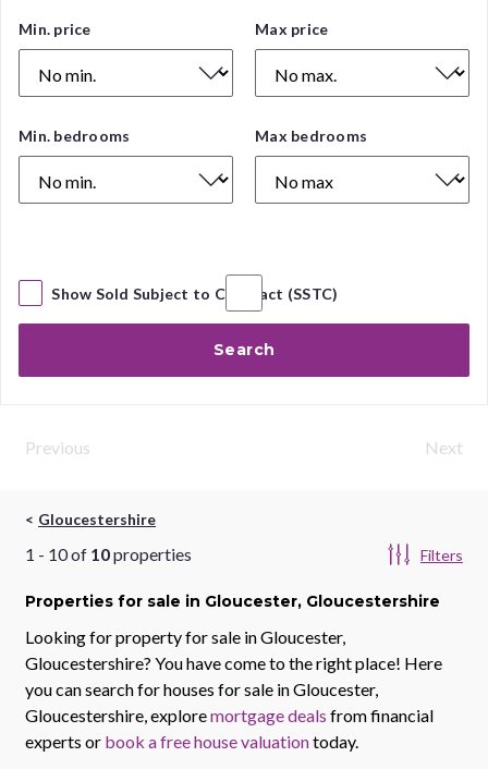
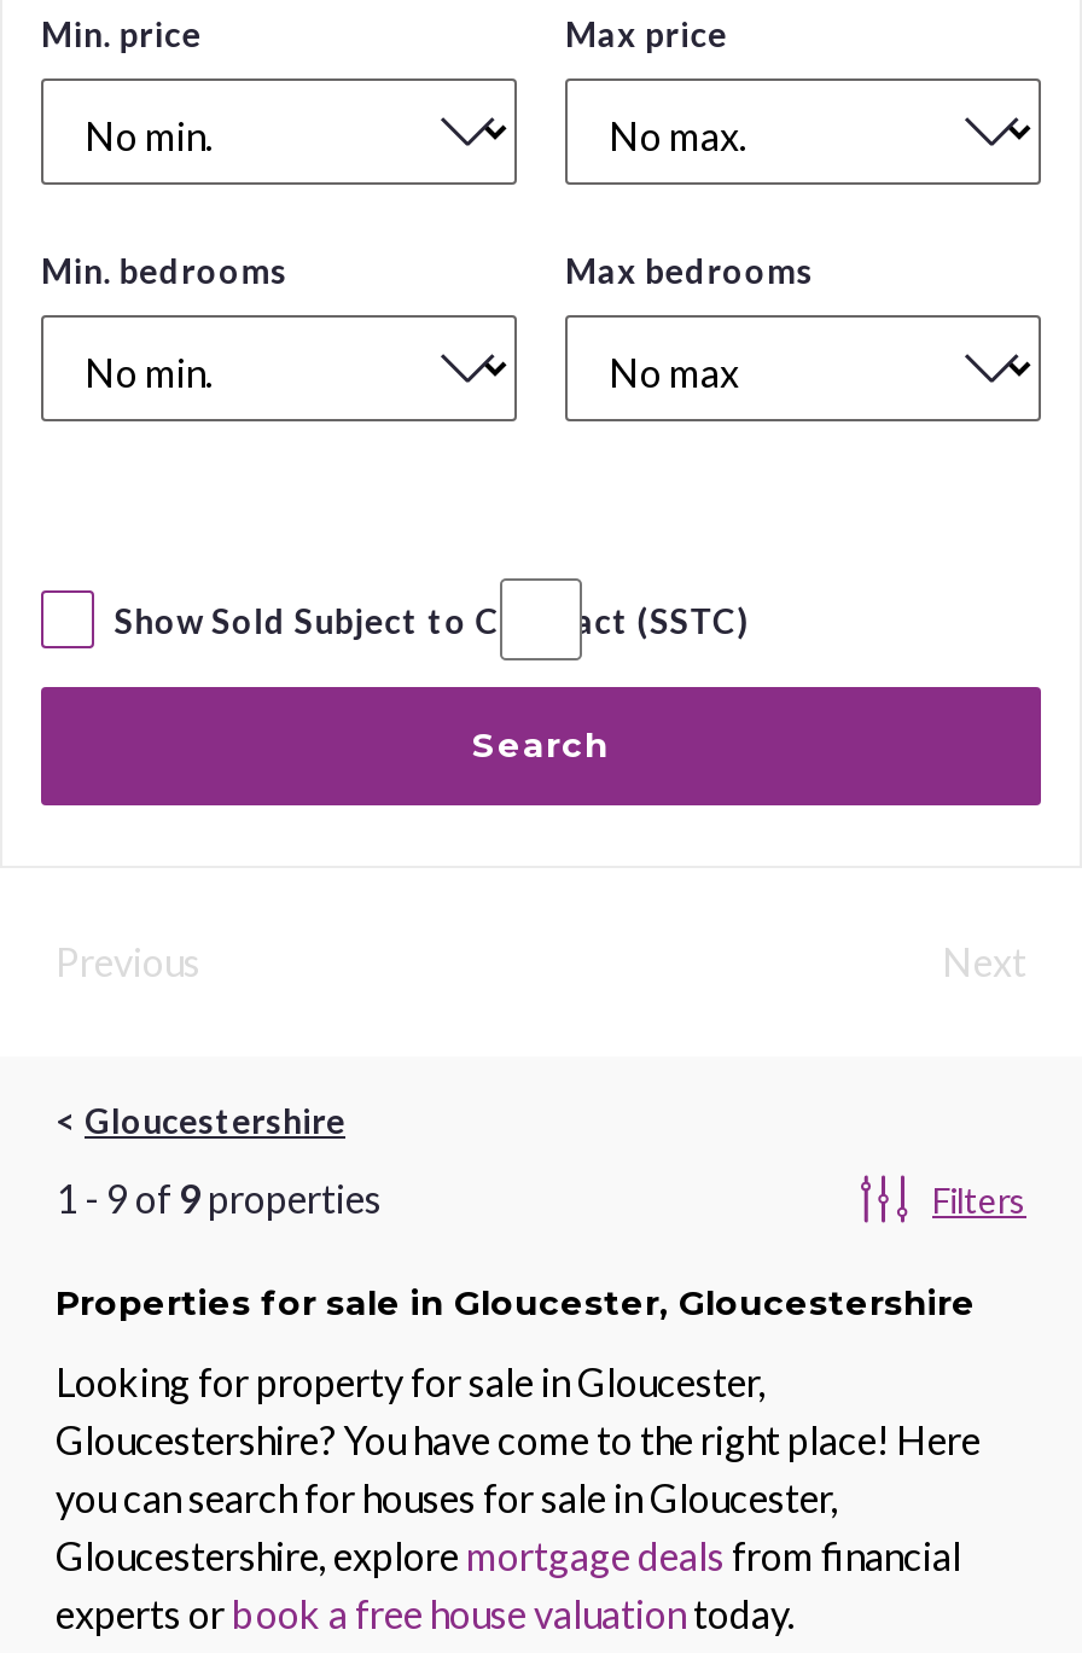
- 1 - 10 of 10 properties
+ 1 - 9 of 9 properties
